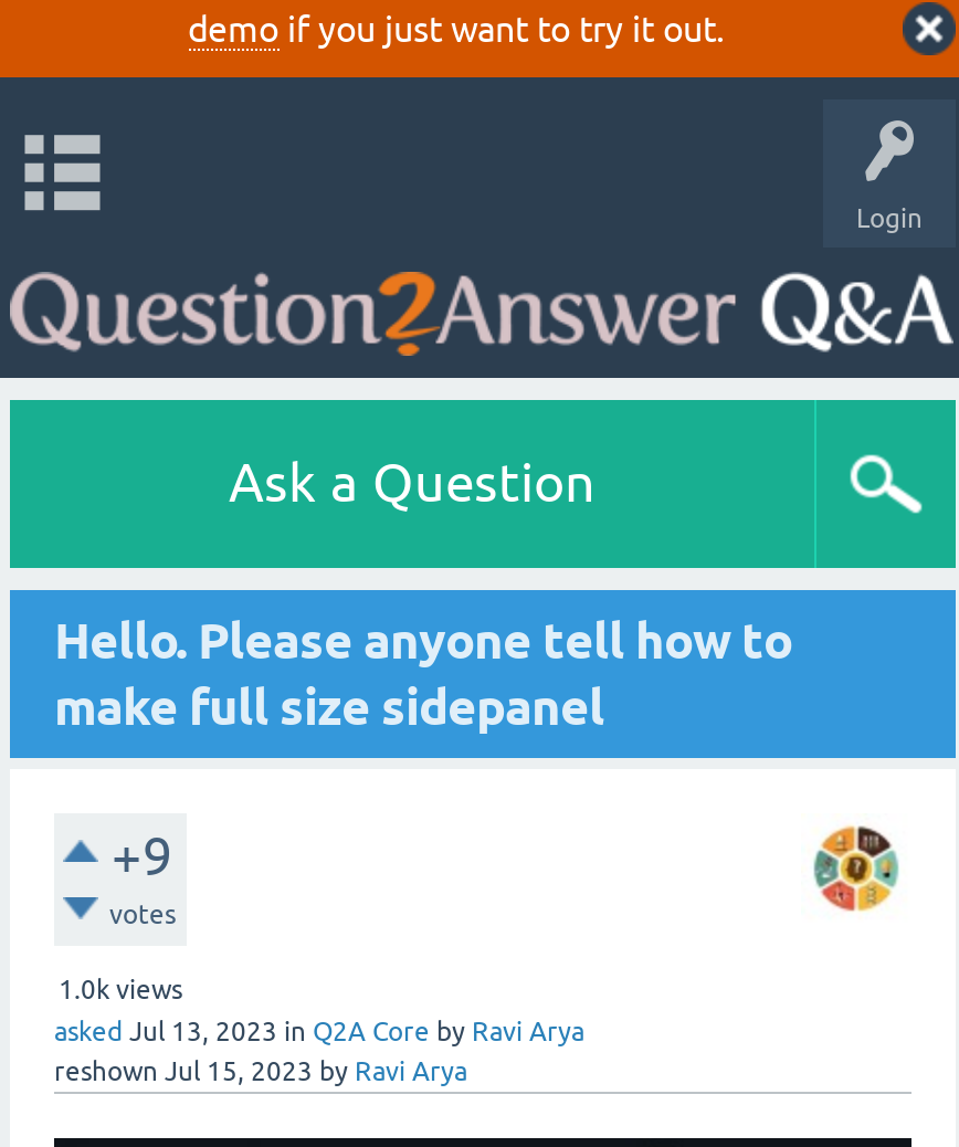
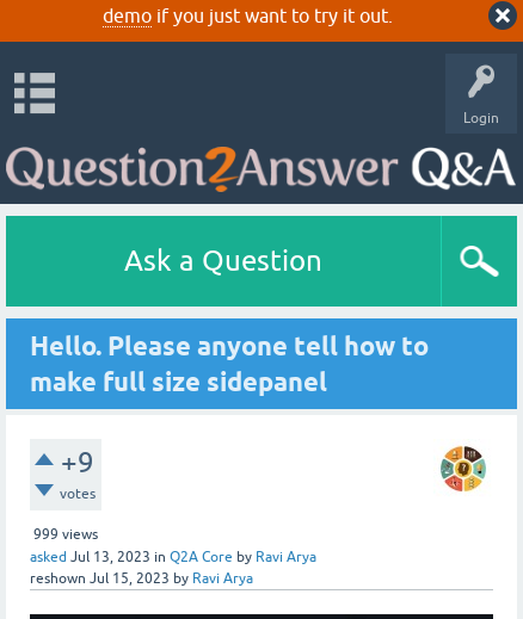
- 1.0k views
+ 999 views
